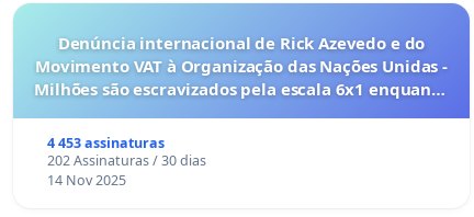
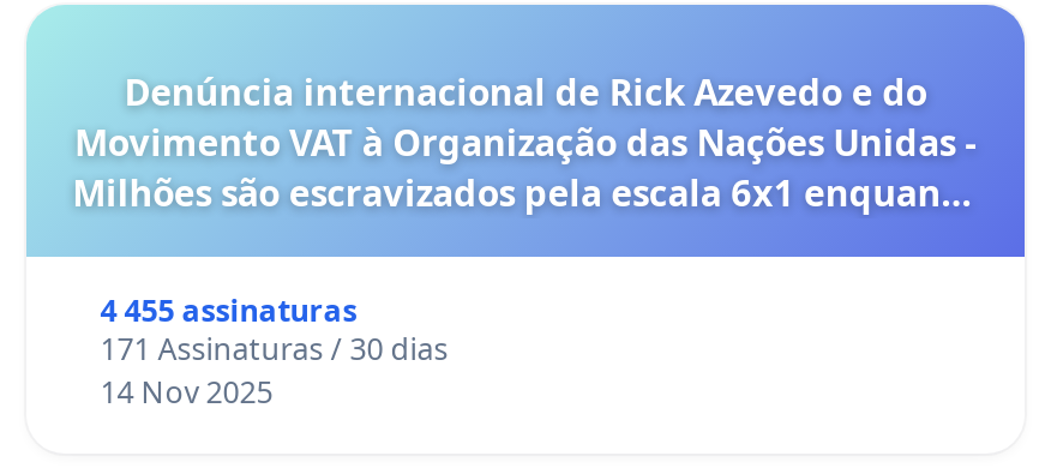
- 4 453 assinaturas
+ 4 455 assinaturas

- 202 Assinaturas / 30 dias
+ 171 Assinaturas / 30 dias
